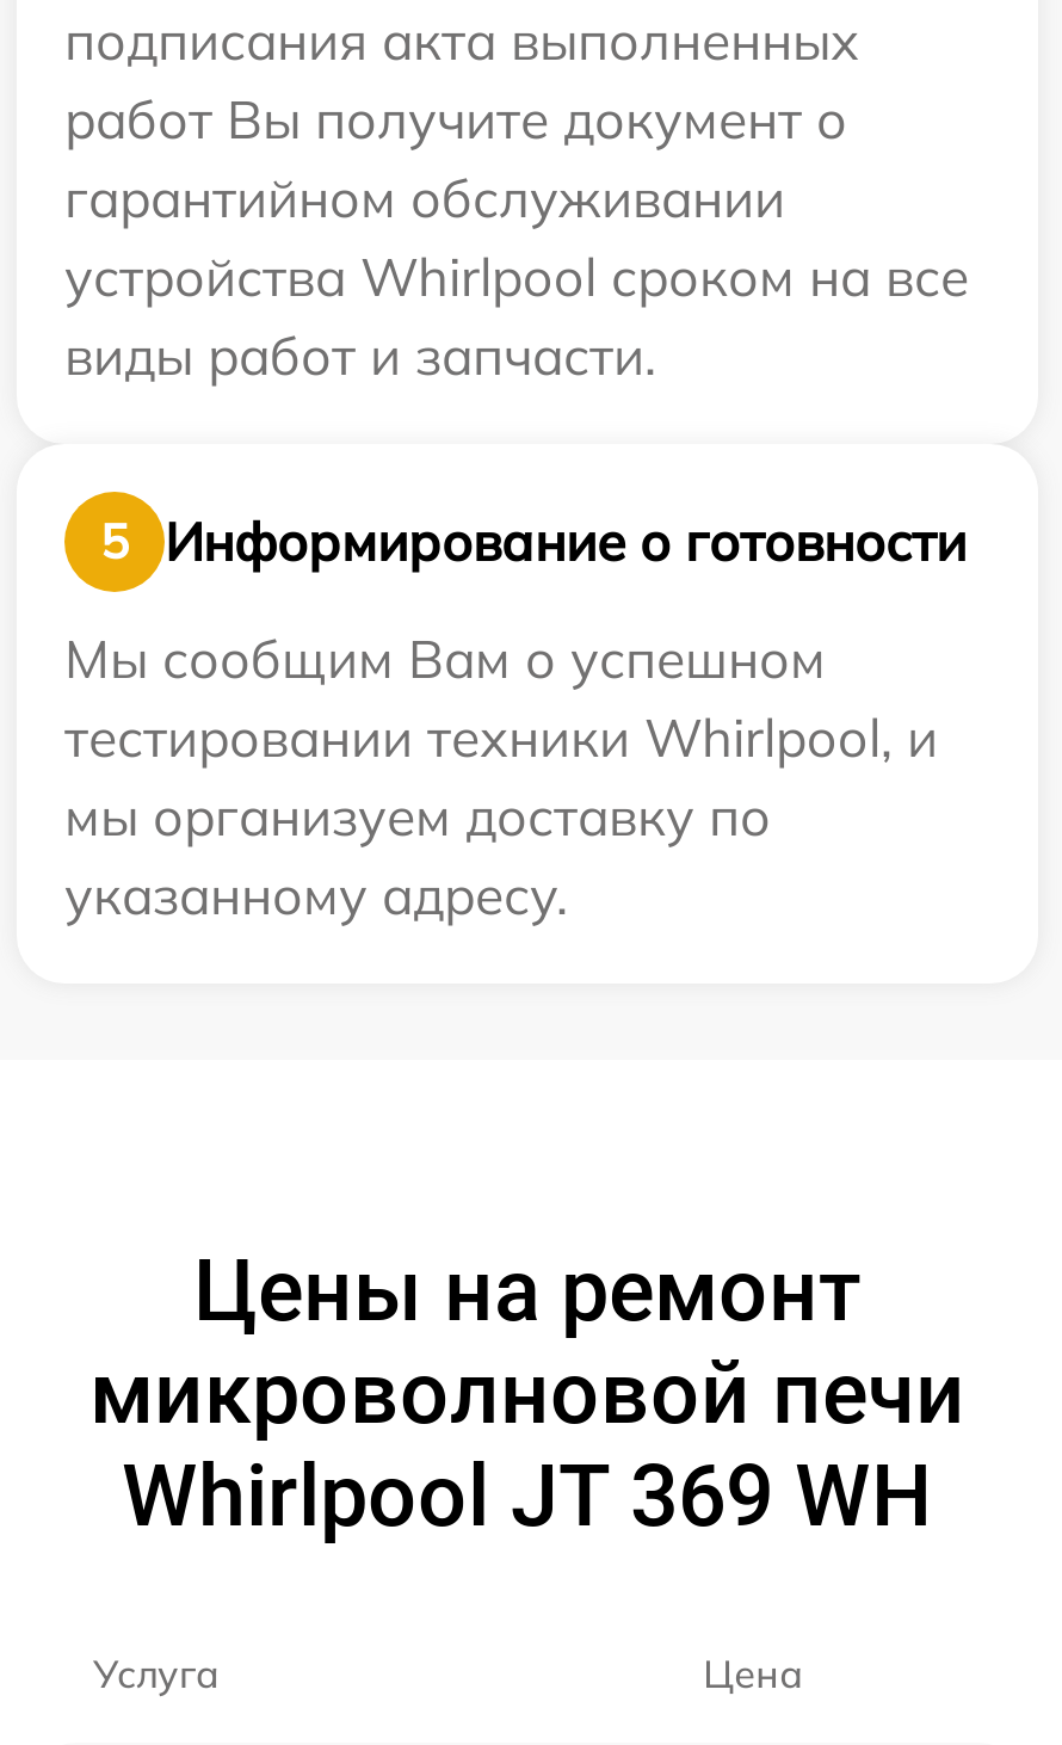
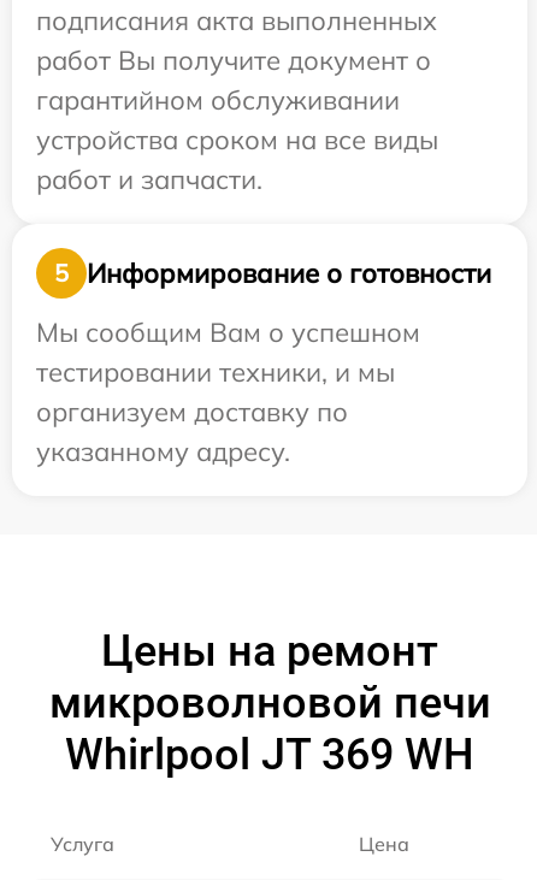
- устройства Whirlpool сроком на все
- виды работ и запчасти.
+ устройства сроком на все виды
+ работ и запчасти.

- тестировании техники Whirlpool, и
- мы организуем доставку по
+ тестировании техники, и мы
+ организуем доставку по
